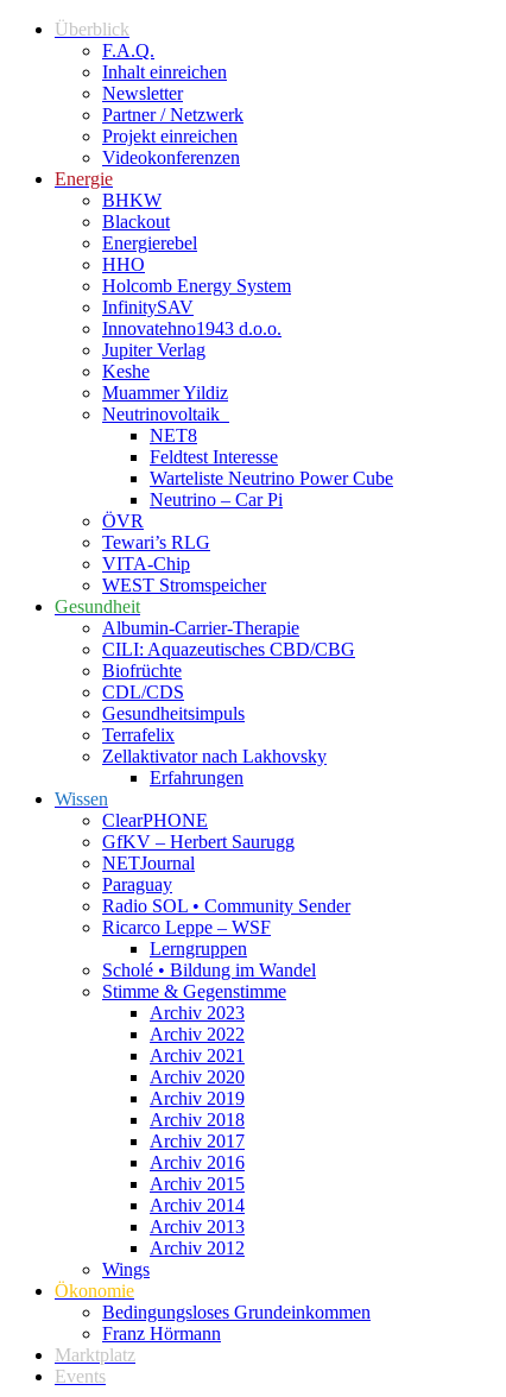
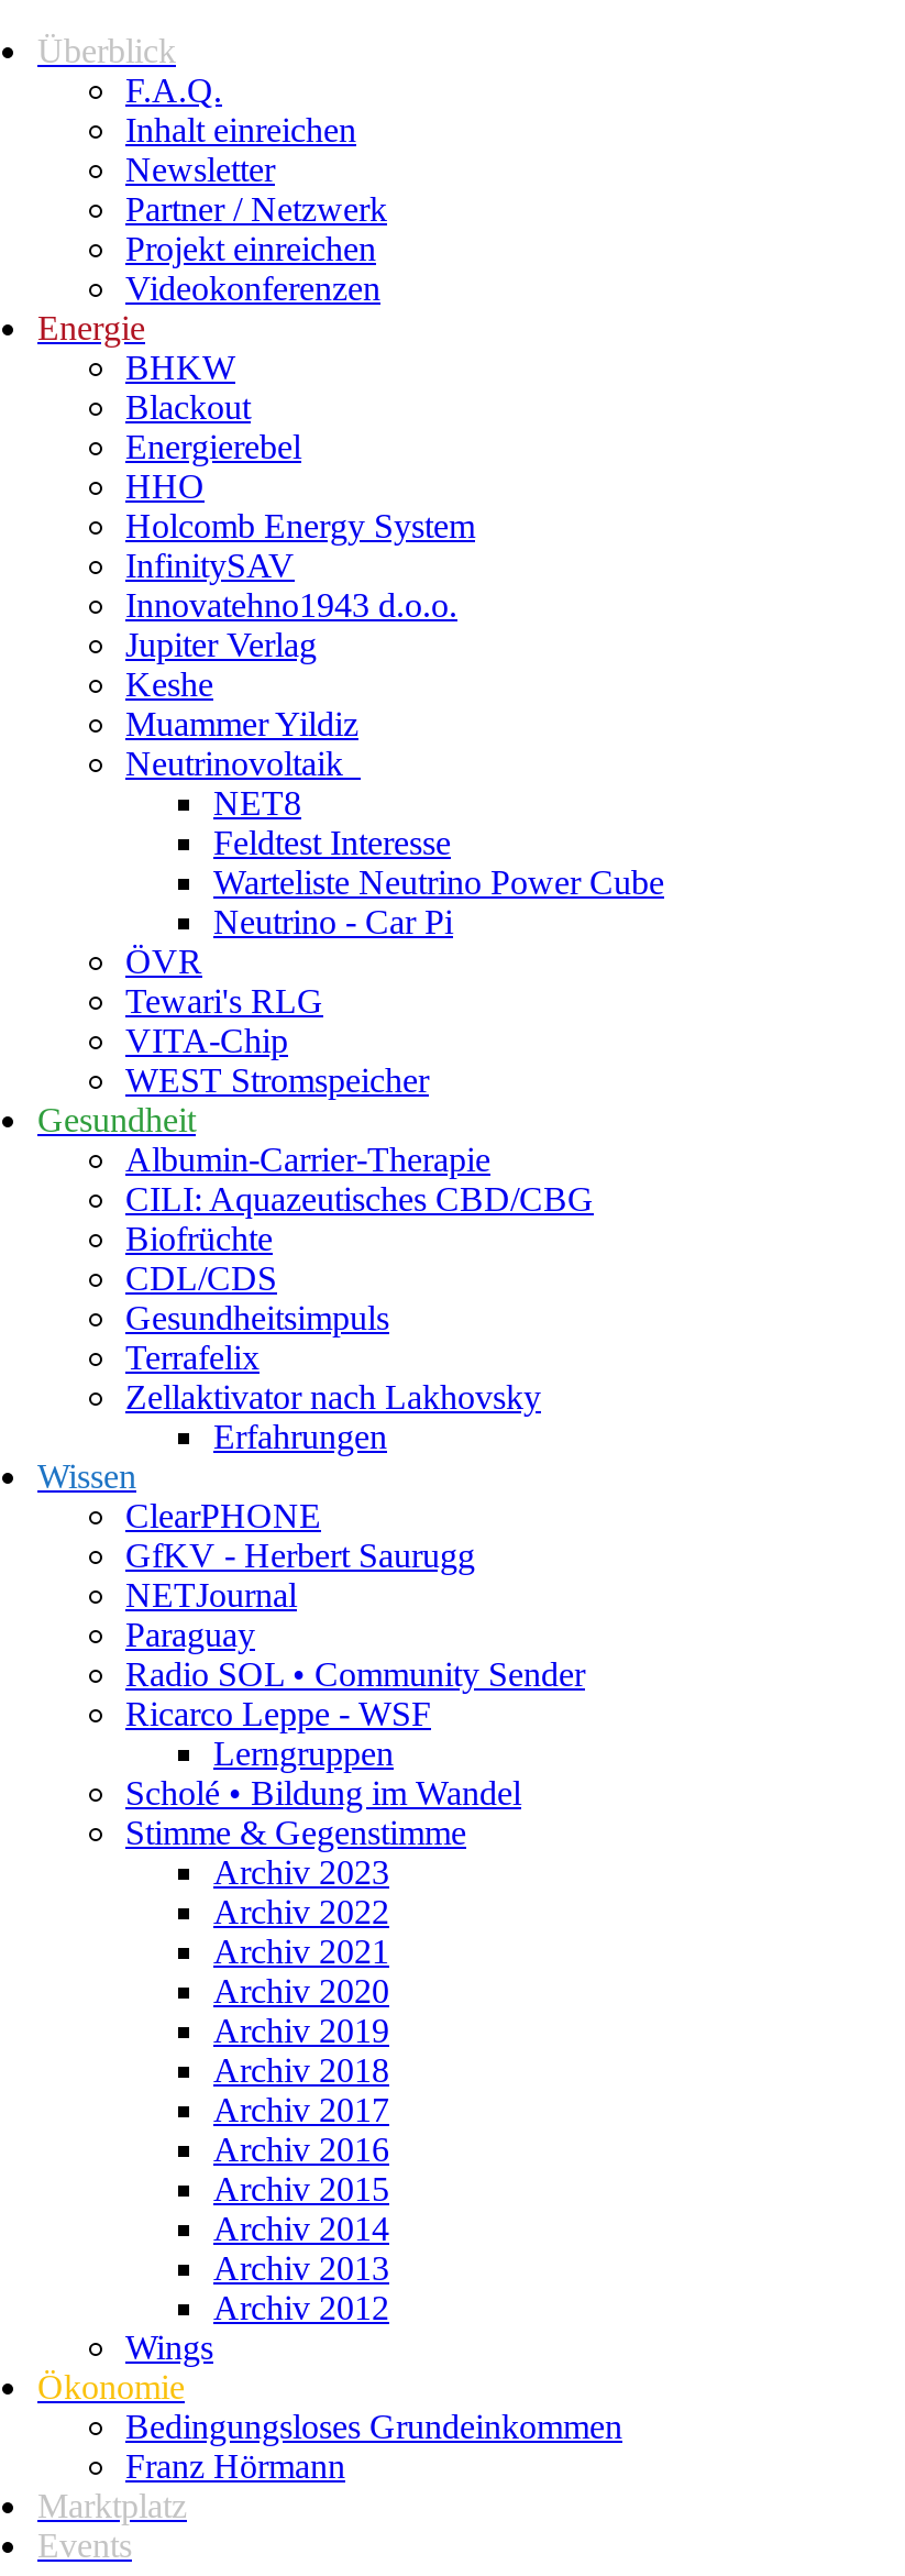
- Neutrino – Car Pi
+ Neutrino - Car Pi

- Tewari’s RLG
+ Tewari's RLG

- GfKV – Herbert Saurugg
+ GfKV - Herbert Saurugg

- Ricarco Leppe – WSF
+ Ricarco Leppe - WSF
